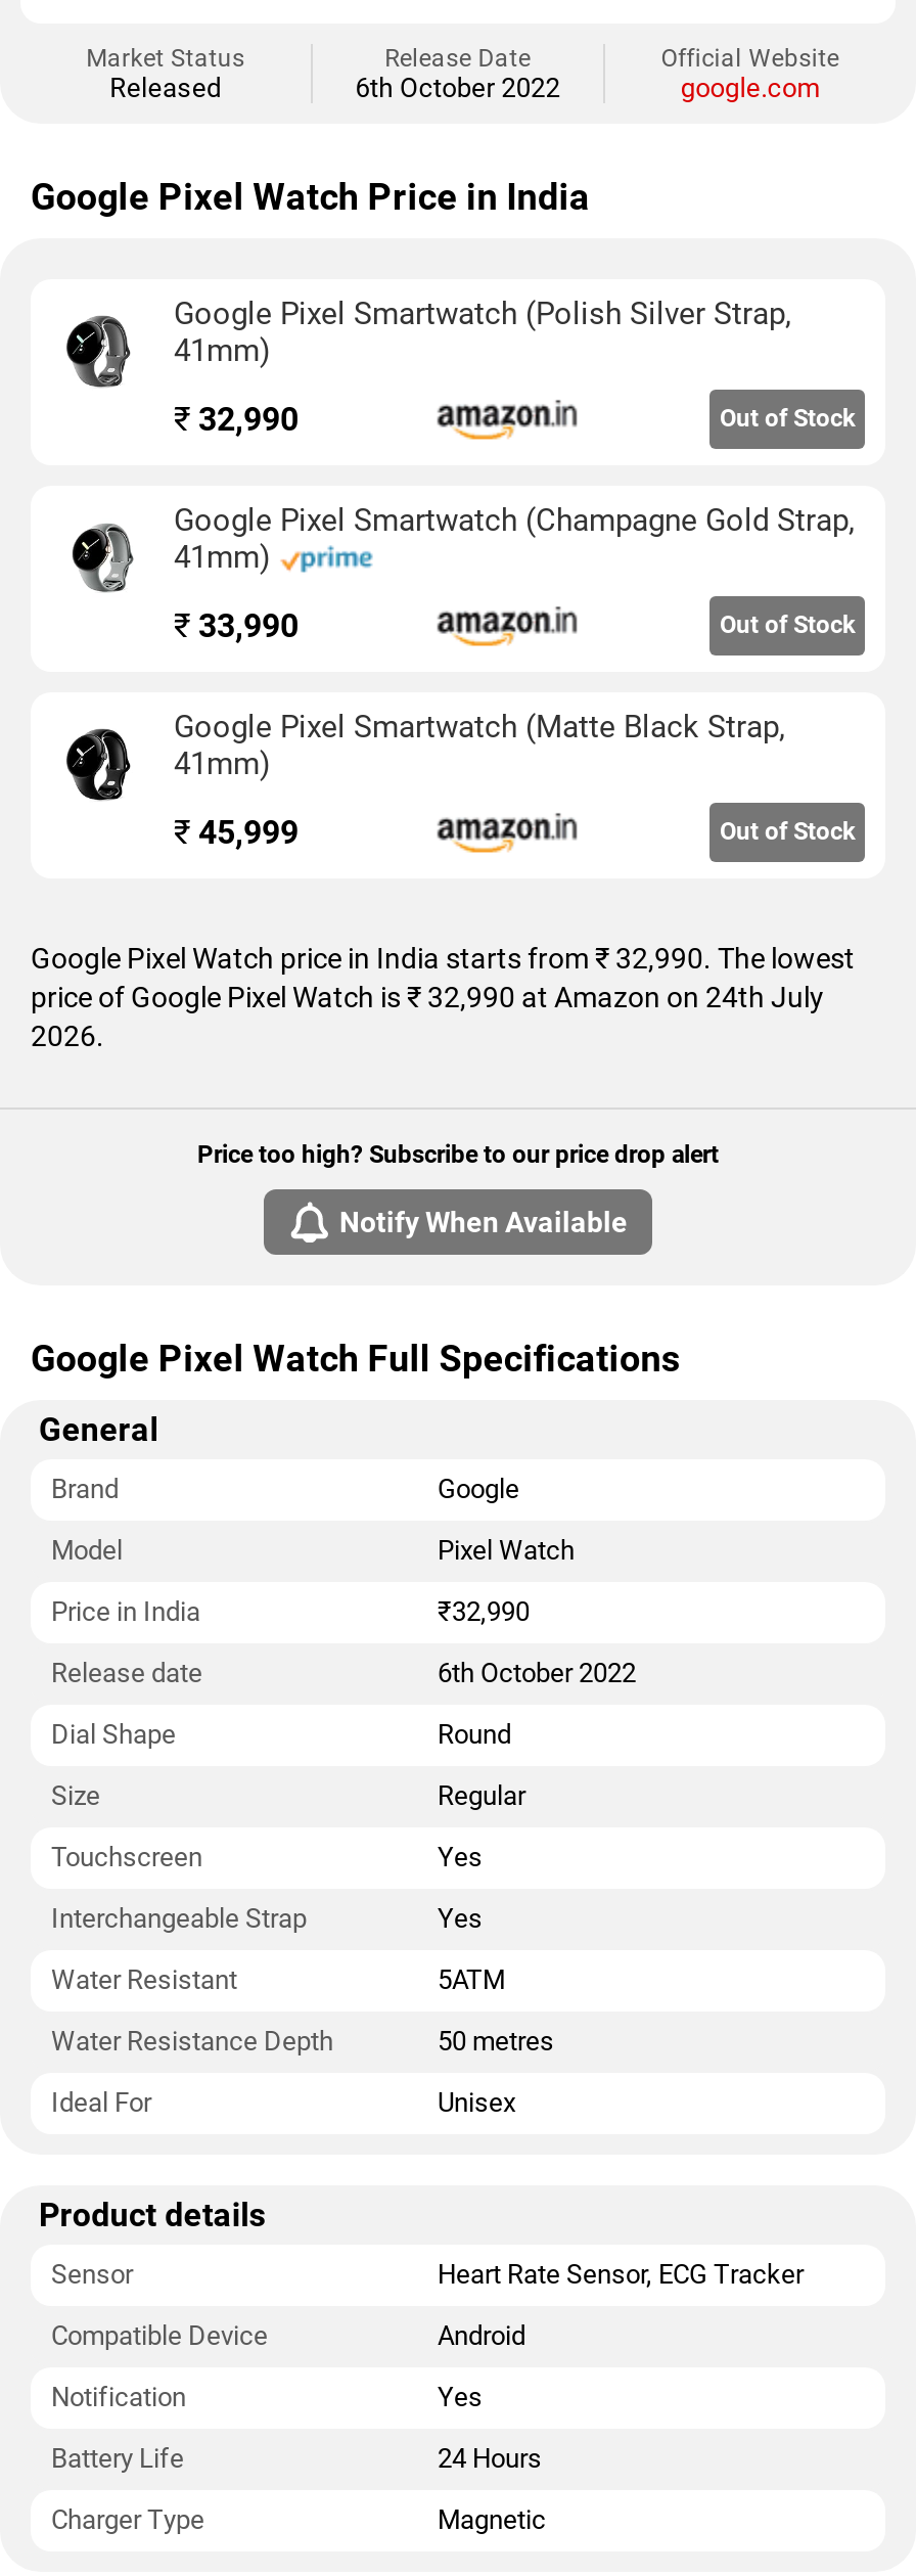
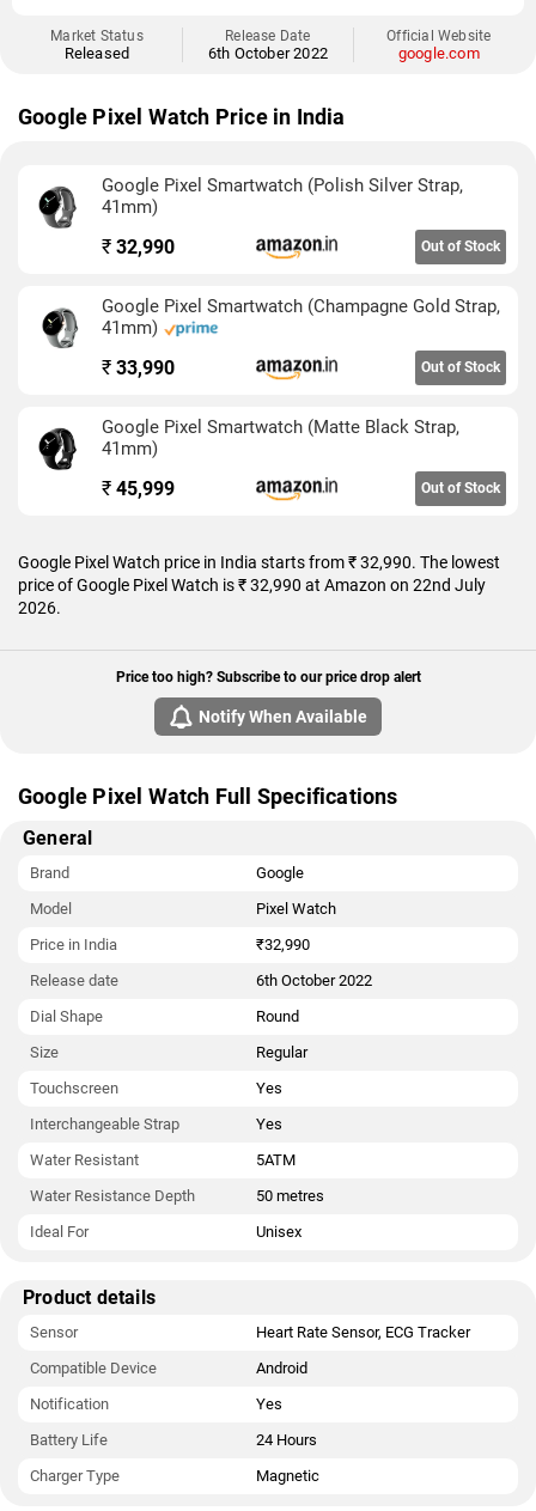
- price of Google Pixel Watch is ₹ 32,990 at Amazon on 24th July
+ price of Google Pixel Watch is ₹ 32,990 at Amazon on 22nd July
